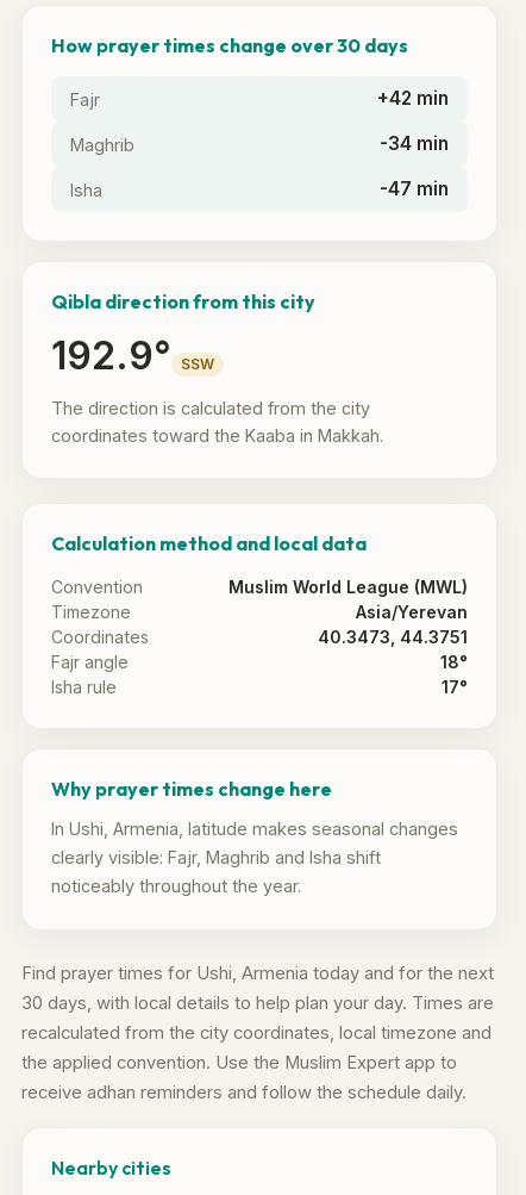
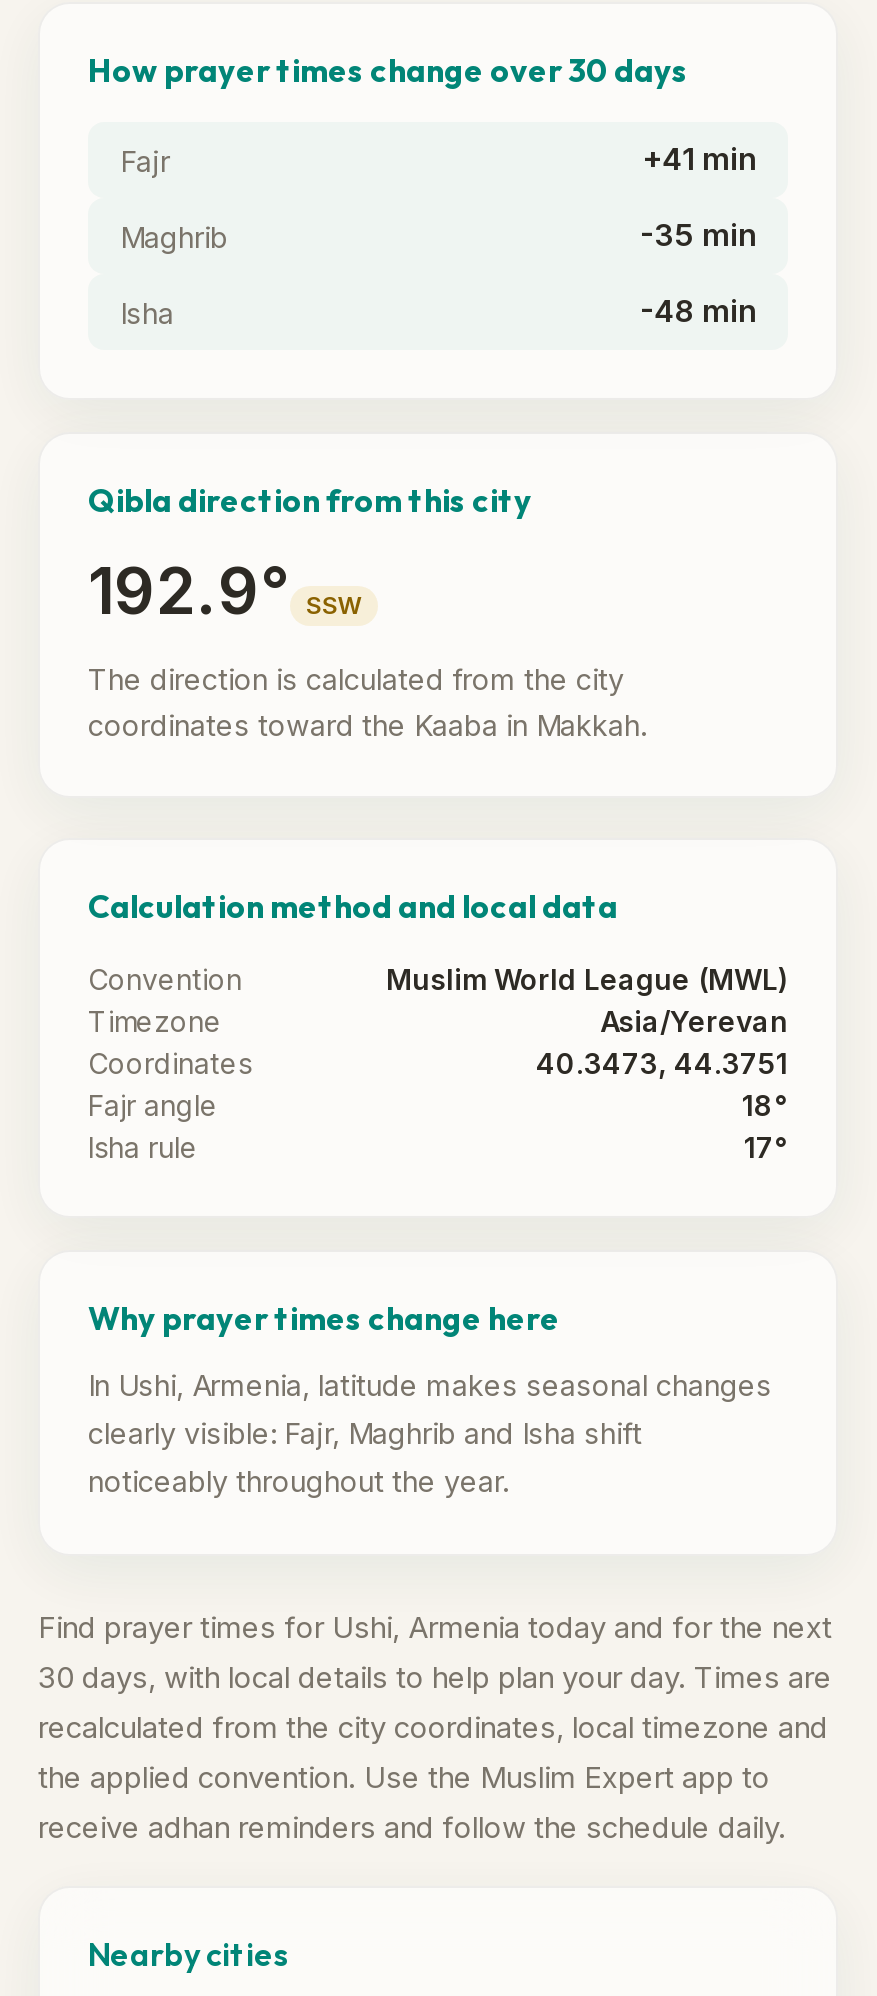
- +42 min
+ +41 min

- -34 min
+ -35 min

- -47 min
+ -48 min
